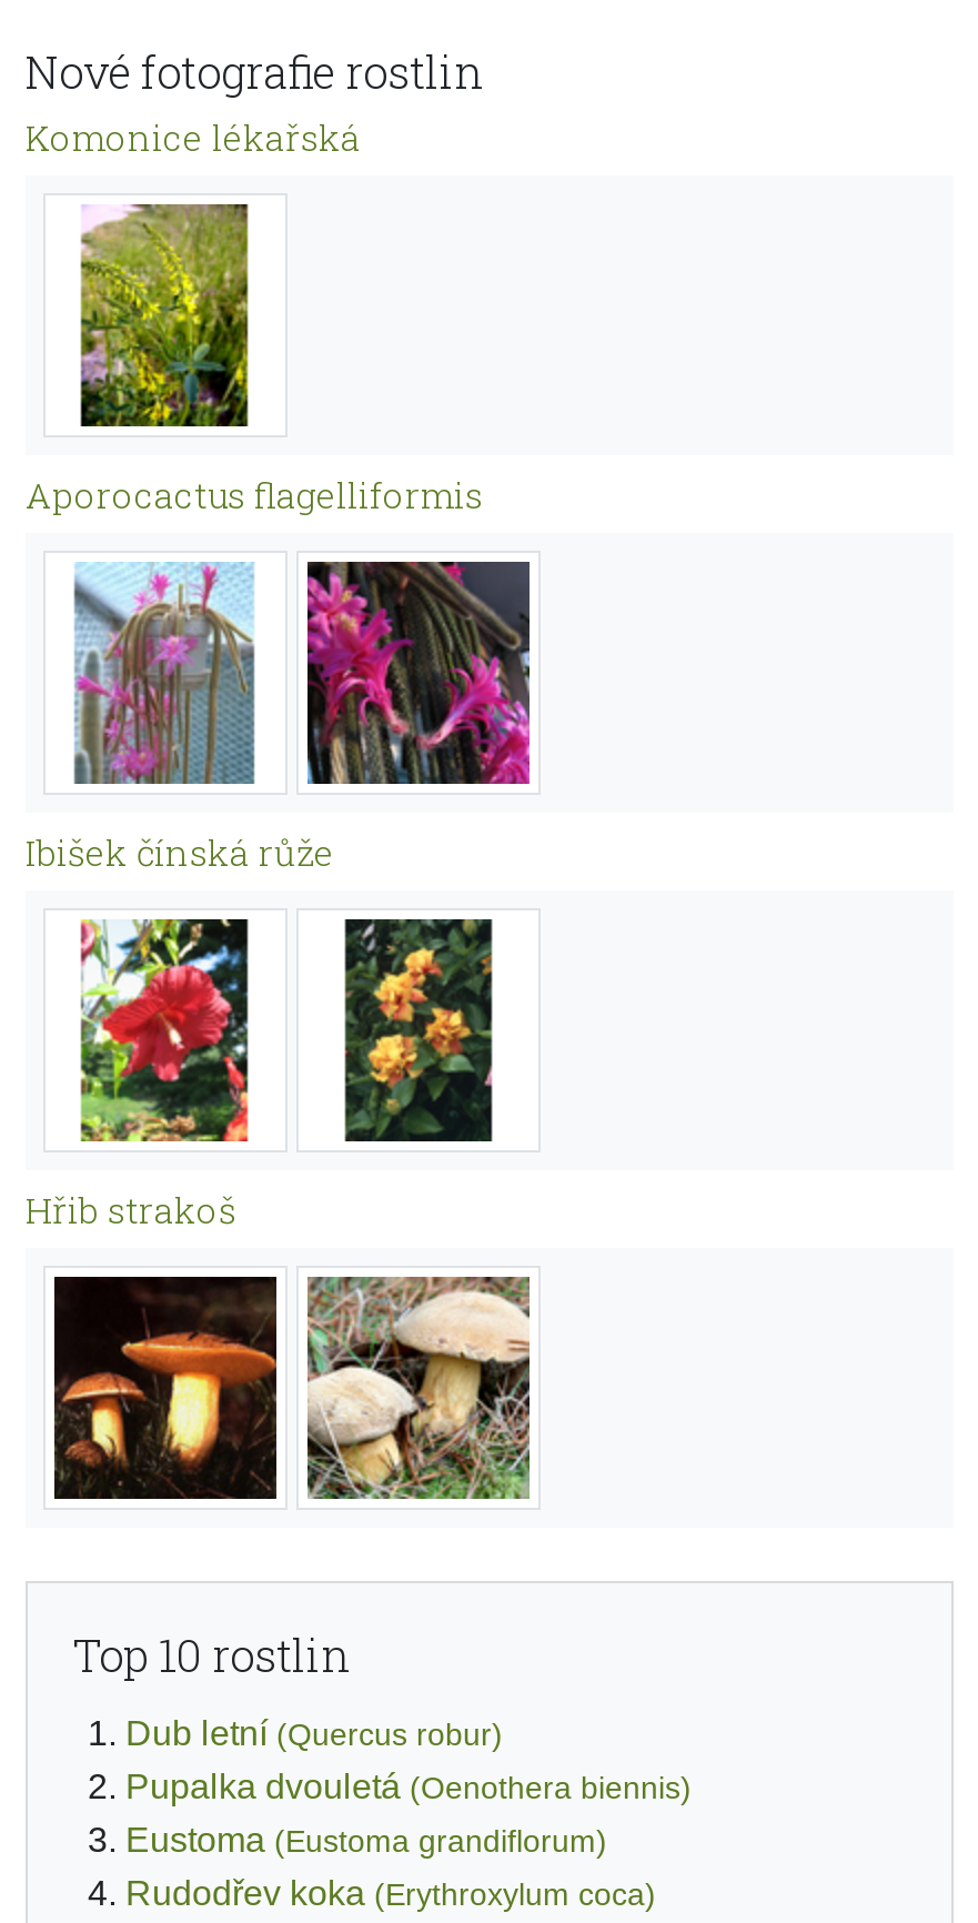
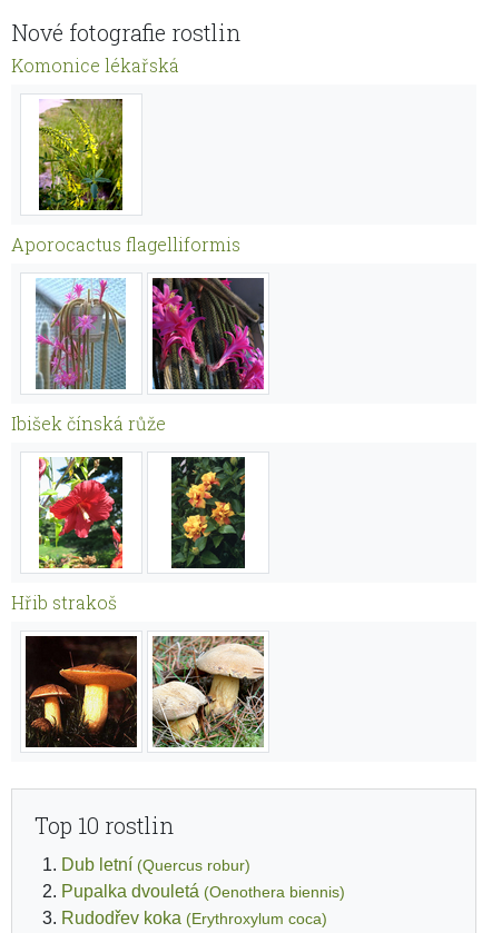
- Eustoma (Eustoma grandiflorum)
